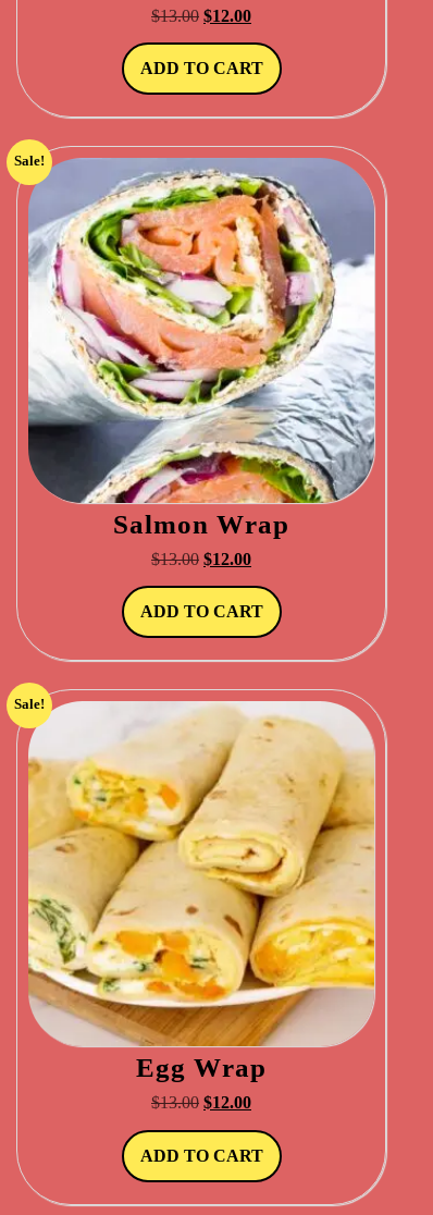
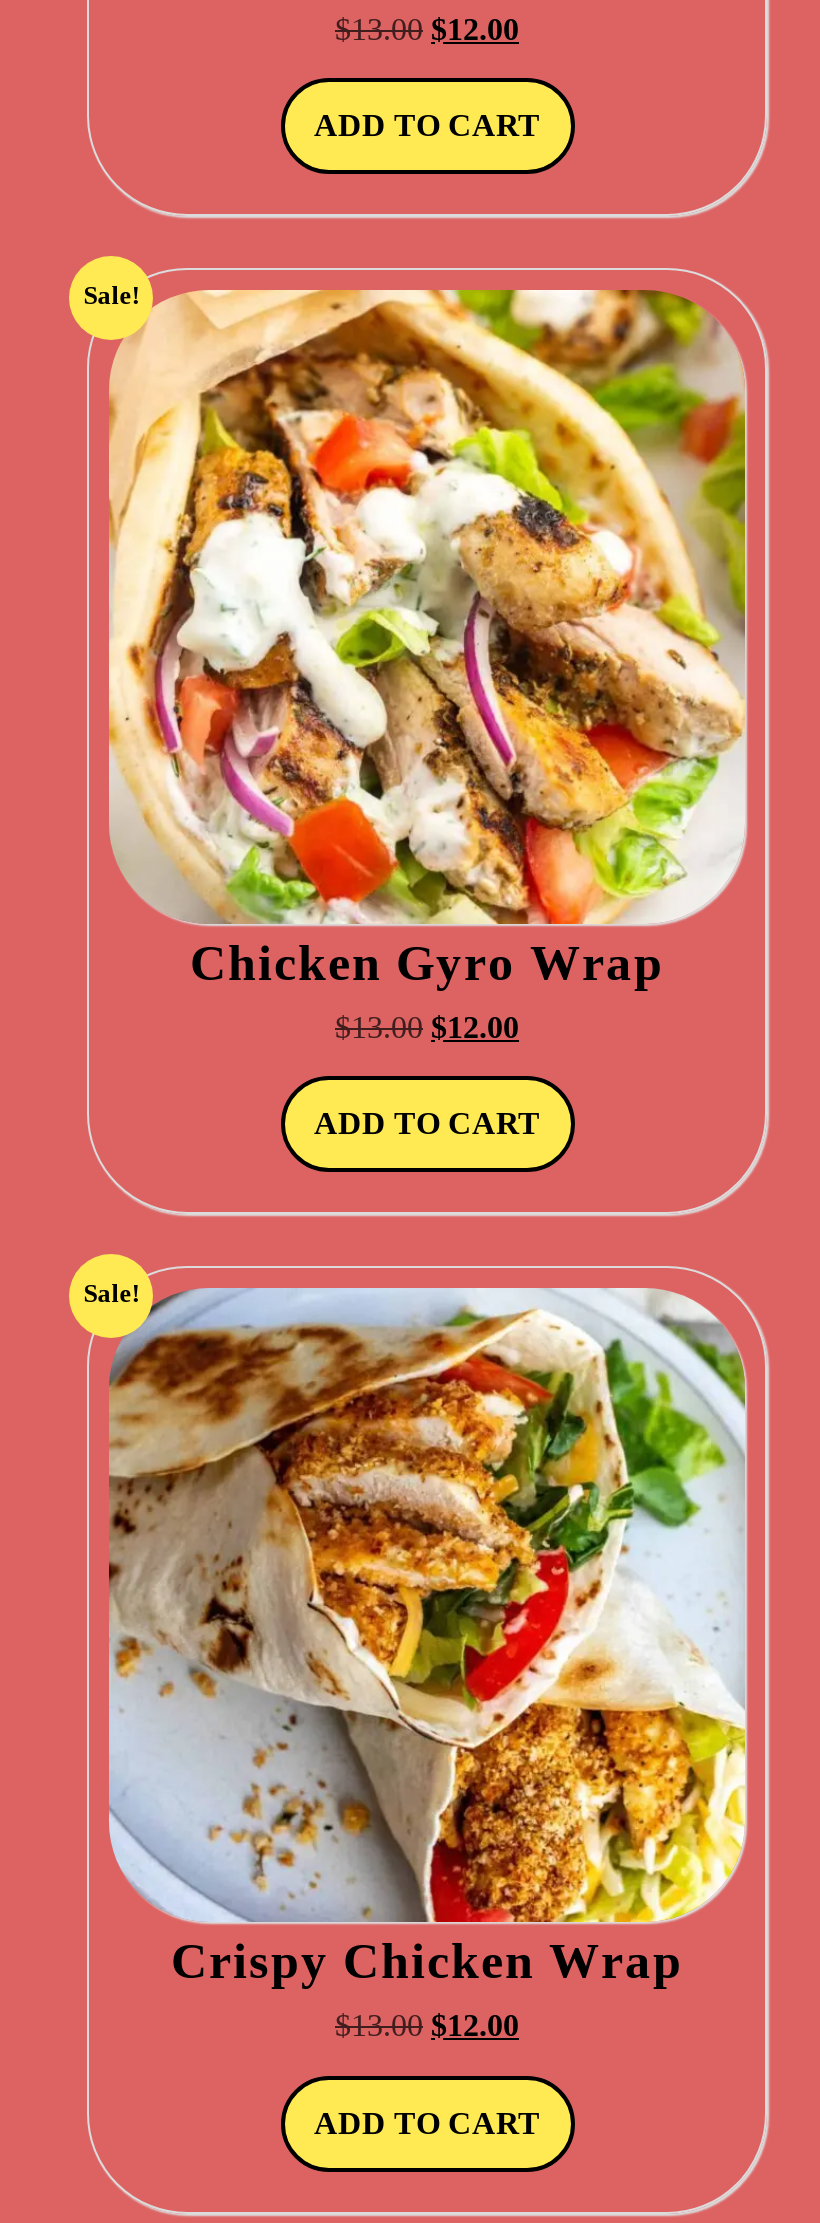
- [image]
- Salmon Wrap
+ [image]
+ Chicken Gyro Wrap

- [image]
- Egg Wrap
+ [image]
+ Crispy Chicken Wrap
